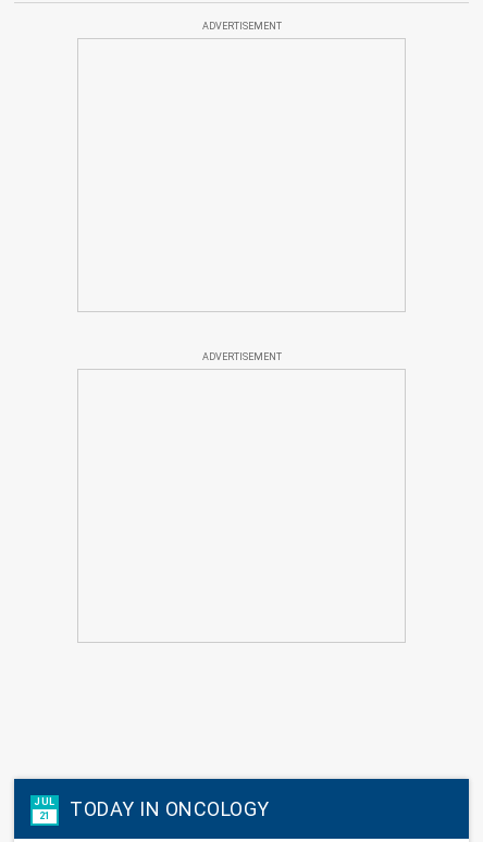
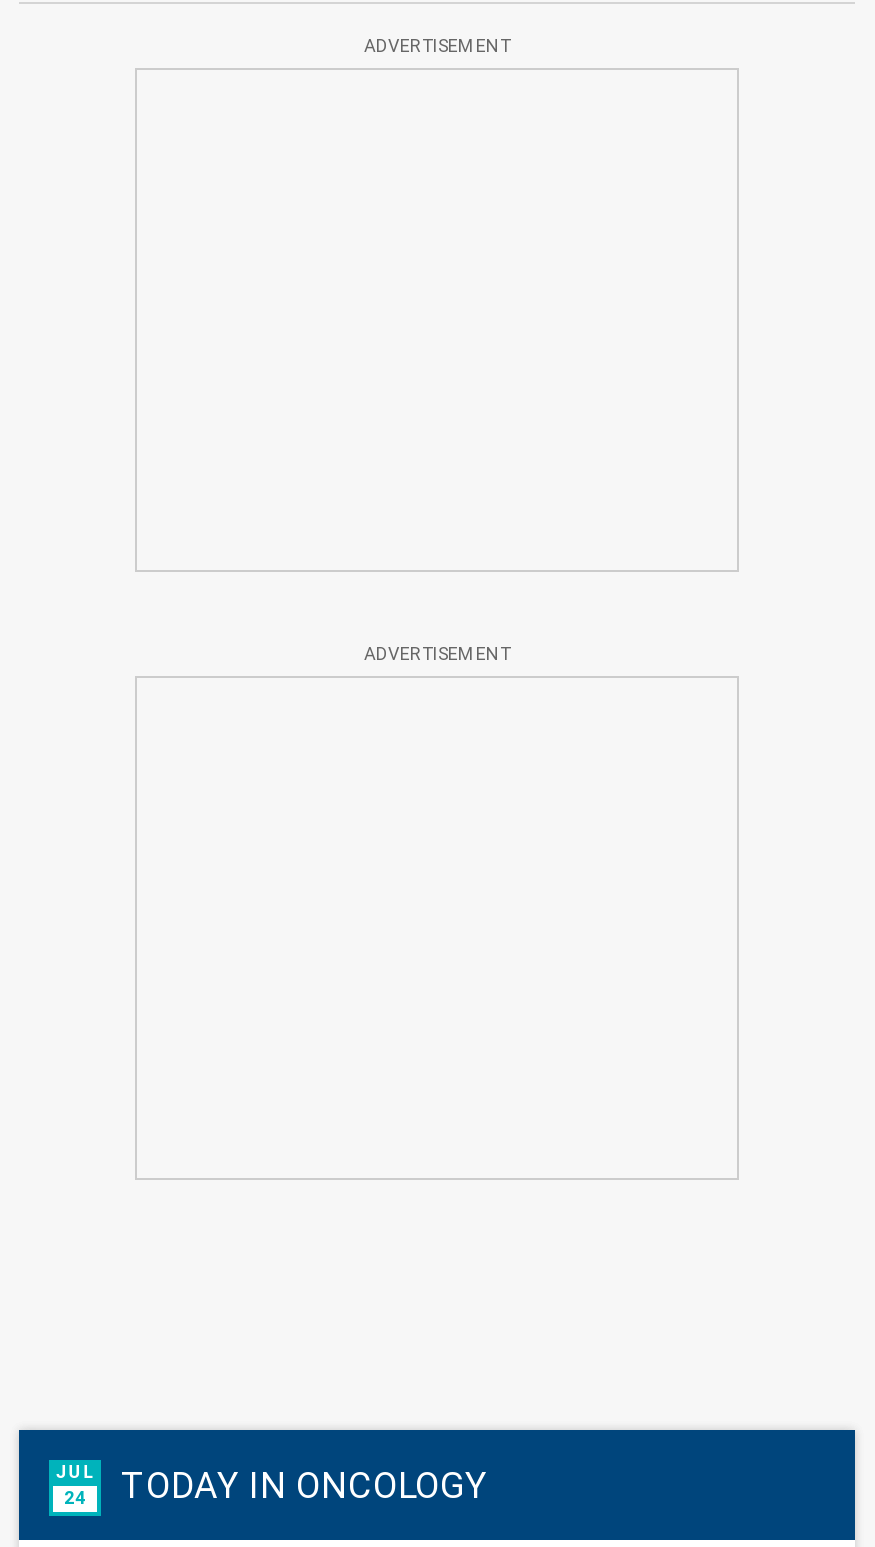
- JUL 21 TODAY IN ONCOLOGY
+ JUL 24 TODAY IN ONCOLOGY
